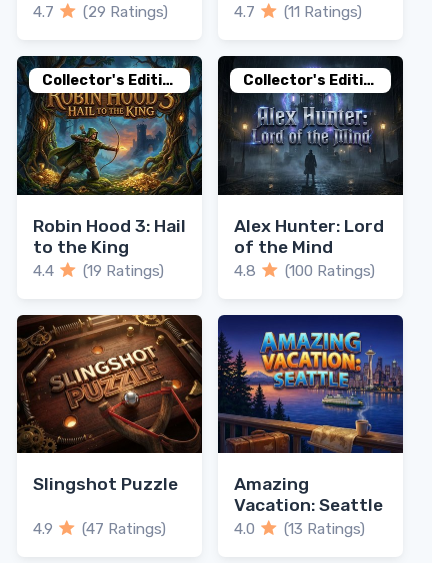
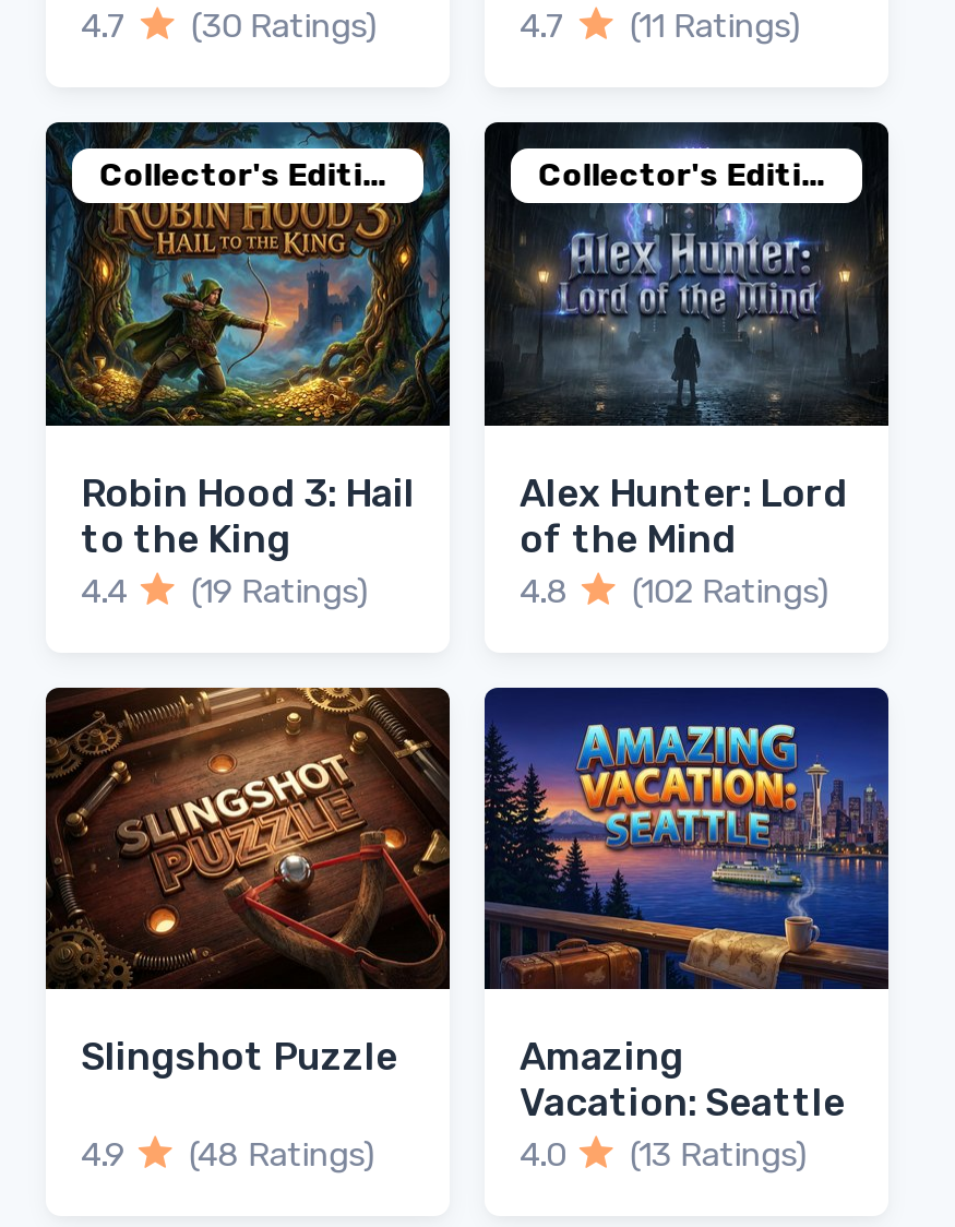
- 4.7 (29 Ratings)
+ 4.7 (30 Ratings)

- 4.8 (100 Ratings)
+ 4.8 (102 Ratings)

- 4.9 (47 Ratings)
+ 4.9 (48 Ratings)
